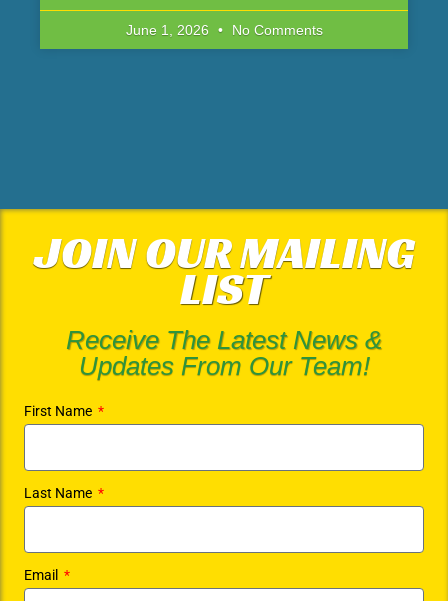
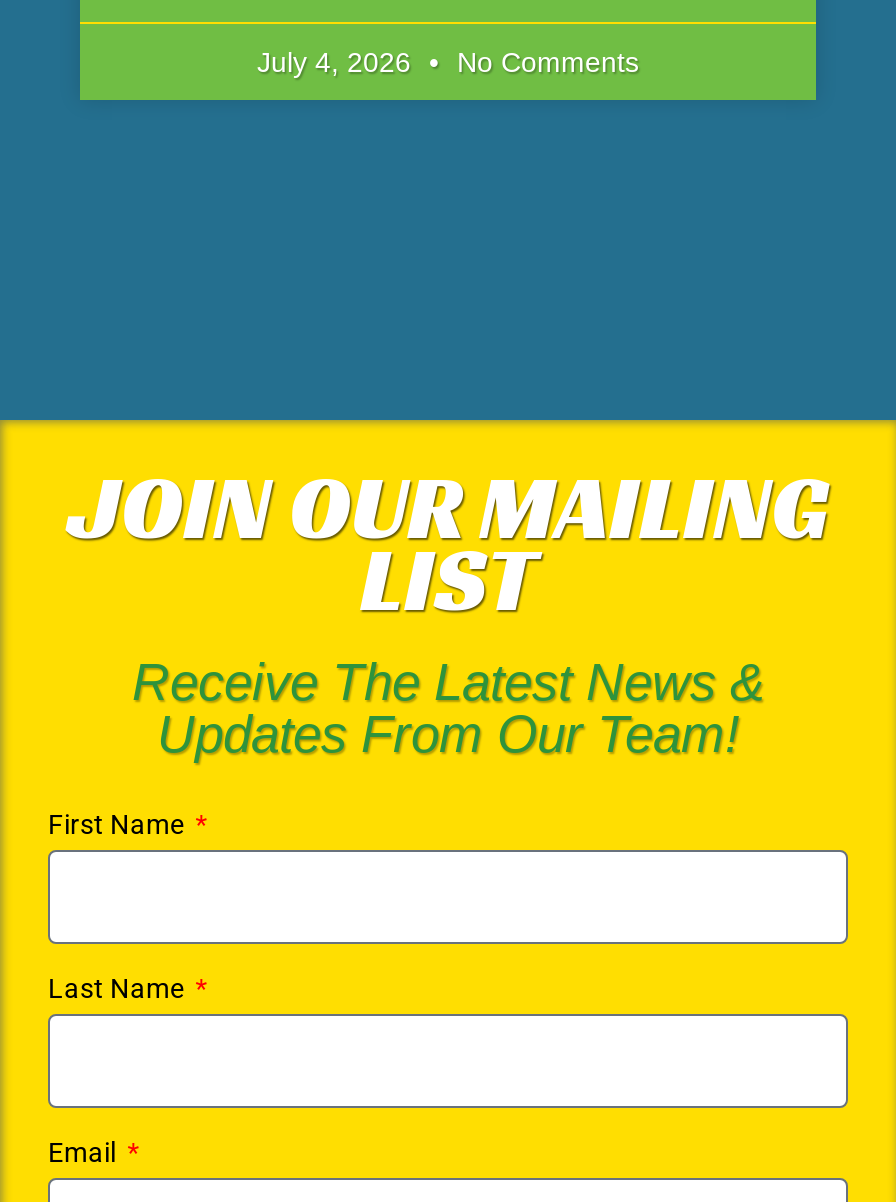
- June 1, 2026 No Comments
+ July 4, 2026 No Comments
